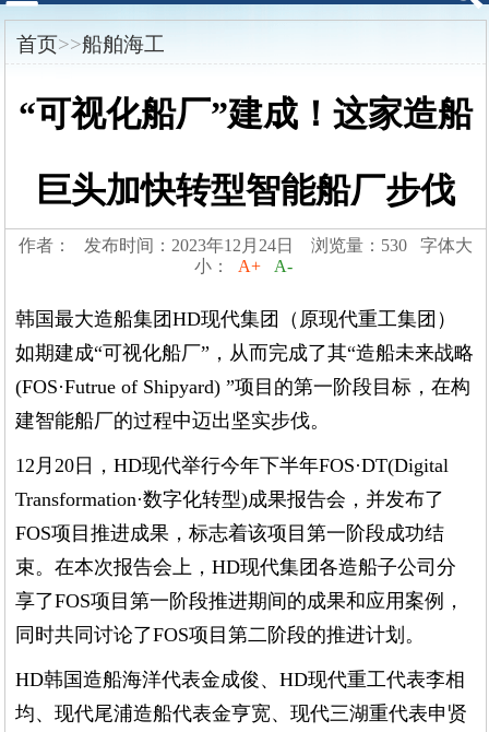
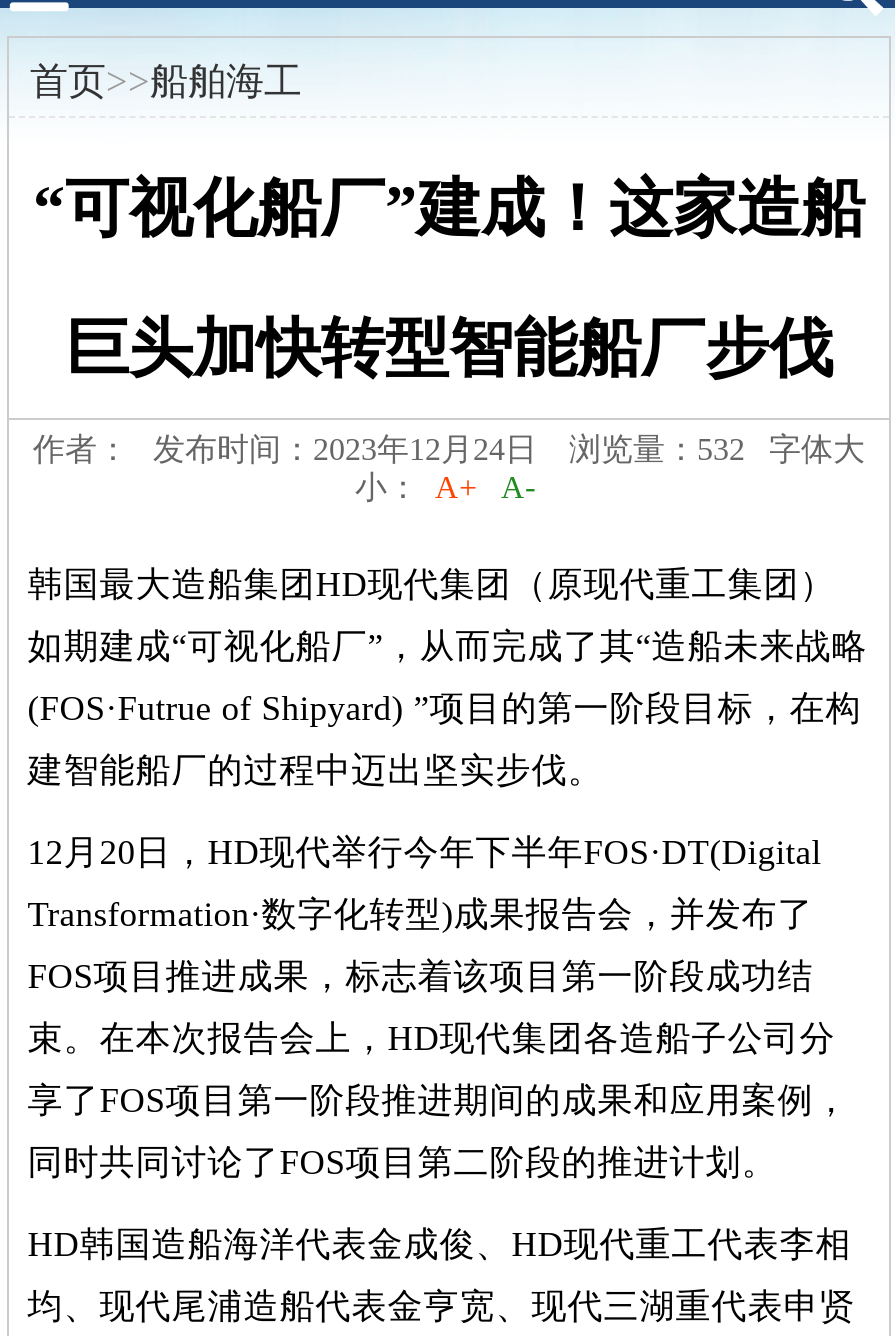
- 作者： 发布时间：2023年12月24日 浏览量：530 字体大
+ 作者： 发布时间：2023年12月24日 浏览量：532 字体大
